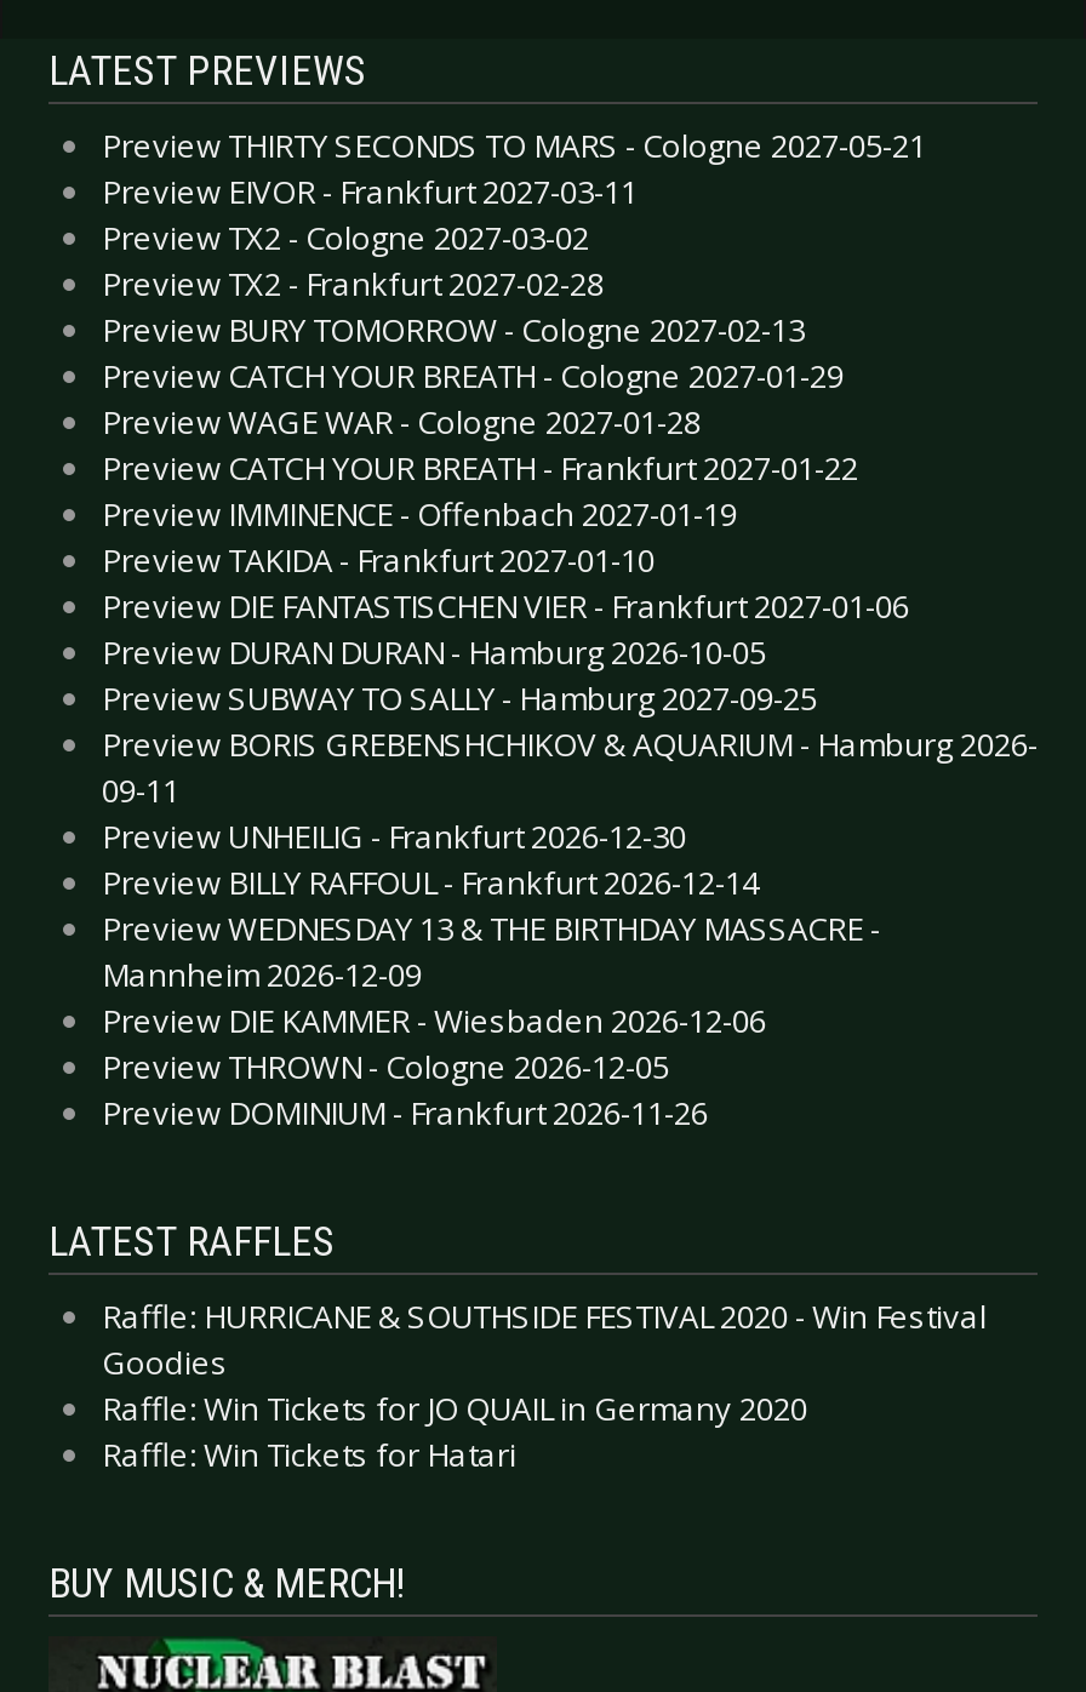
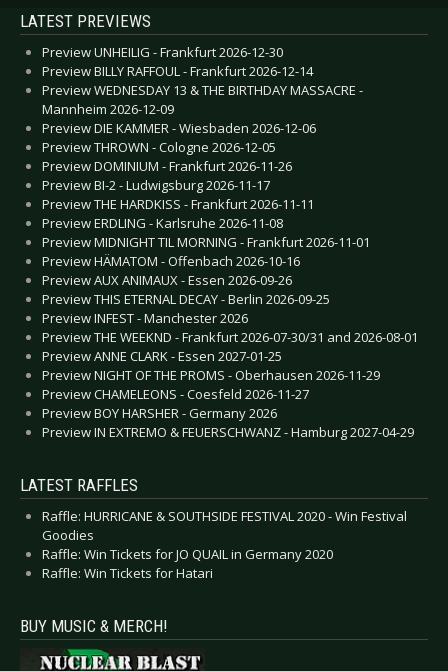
- Preview THIRTY SECONDS TO MARS - Cologne 2027-05-21
- Preview EIVOR - Frankfurt 2027-03-11
- Preview TX2 - Cologne 2027-03-02
- Preview TX2 - Frankfurt 2027-02-28
- Preview BURY TOMORROW - Cologne 2027-02-13
- Preview CATCH YOUR BREATH - Cologne 2027-01-29
- Preview WAGE WAR - Cologne 2027-01-28
- Preview CATCH YOUR BREATH - Frankfurt 2027-01-22
- Preview IMMINENCE - Offenbach 2027-01-19
- Preview TAKIDA - Frankfurt 2027-01-10
- Preview DIE FANTASTISCHEN VIER - Frankfurt 2027-01-06
- Preview DURAN DURAN - Hamburg 2026-10-05
- Preview SUBWAY TO SALLY - Hamburg 2027-09-25
- Preview BORIS GREBENSHCHIKOV & AQUARIUM - Hamburg 2026-
- 09-11

moved up: Preview UNHEILIG - Frankfurt 2026-12-30 | Preview BILLY RAFFOUL - Frankfurt 2026-12-14 | Preview WEDNESDAY 13 & THE BIRTHDAY MASSACRE - | Mannheim 2026-12-09 | Preview DIE KAMMER - Wiesbaden 2026-12-06 | Preview THROWN - Cologne 2026-12-05 | Preview DOMINIUM - Frankfurt 2026-11-26

+ Preview BI-2 - Ludwigsburg 2026-11-17
+ Preview THE HARDKISS - Frankfurt 2026-11-11
+ Preview ERDLING - Karlsruhe 2026-11-08
+ Preview MIDNIGHT TIL MORNING - Frankfurt 2026-11-01
+ Preview HÄMATOM - Offenbach 2026-10-16
+ Preview AUX ANIMAUX - Essen 2026-09-26
+ Preview THIS ETERNAL DECAY - Berlin 2026-09-25
+ Preview INFEST - Manchester 2026
+ Preview THE WEEKND - Frankfurt 2026-07-30/31 and 2026-08-01
+ Preview ANNE CLARK - Essen 2027-01-25
+ Preview NIGHT OF THE PROMS - Oberhausen 2026-11-29
+ Preview CHAMELEONS - Coesfeld 2026-11-27
+ Preview BOY HARSHER - Germany 2026
+ Preview IN EXTREMO & FEUERSCHWANZ - Hamburg 2027-04-29
